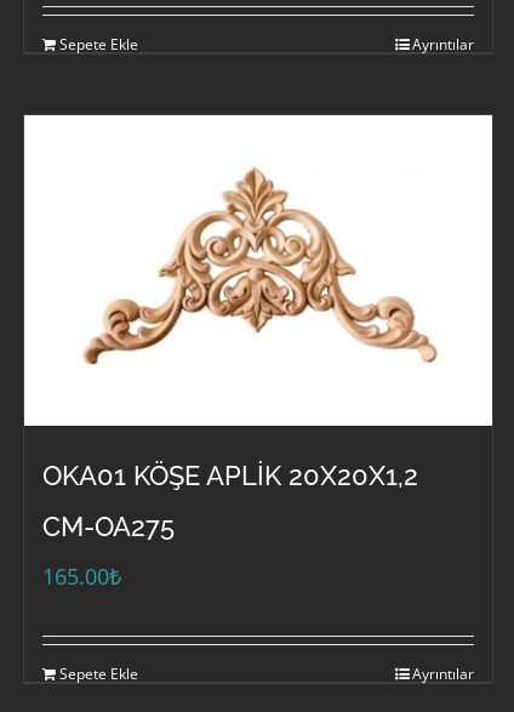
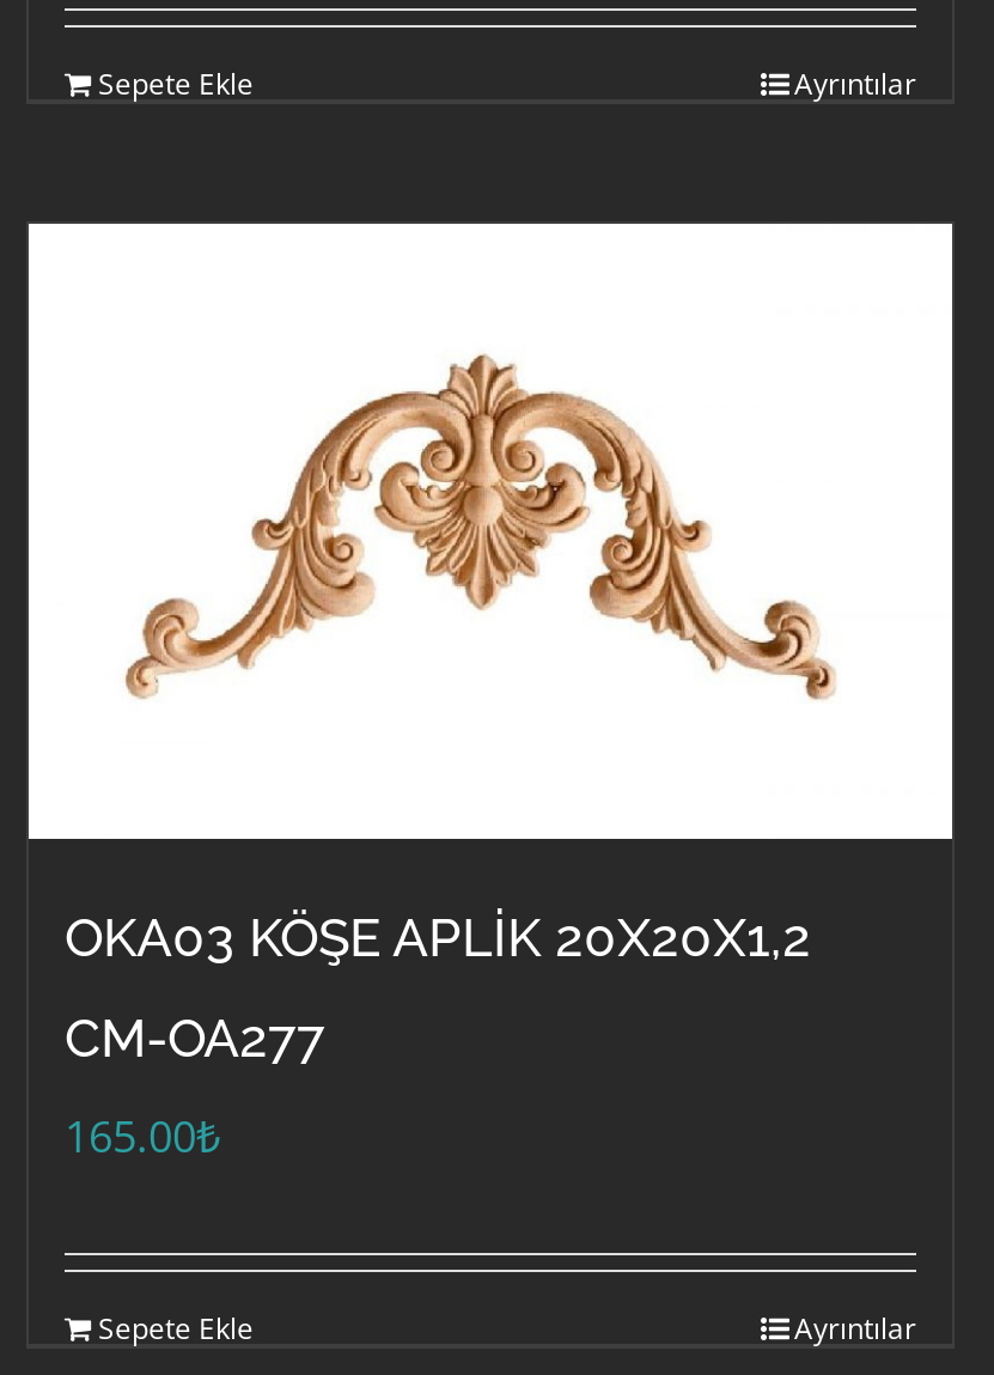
- [image]
+ [image]

- OKA01 KÖŞE APLİK 20X20X1,2
+ OKA03 KÖŞE APLİK 20X20X1,2

- CM-OA275
+ CM-OA277
